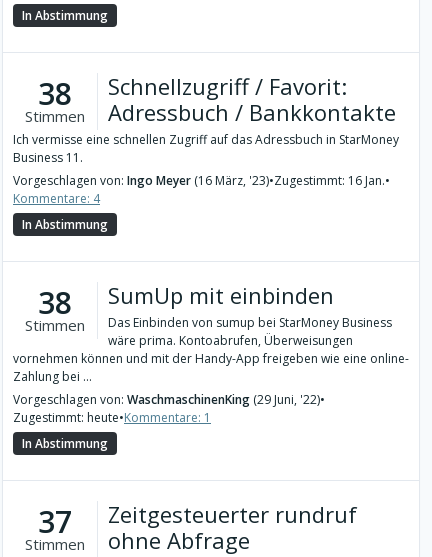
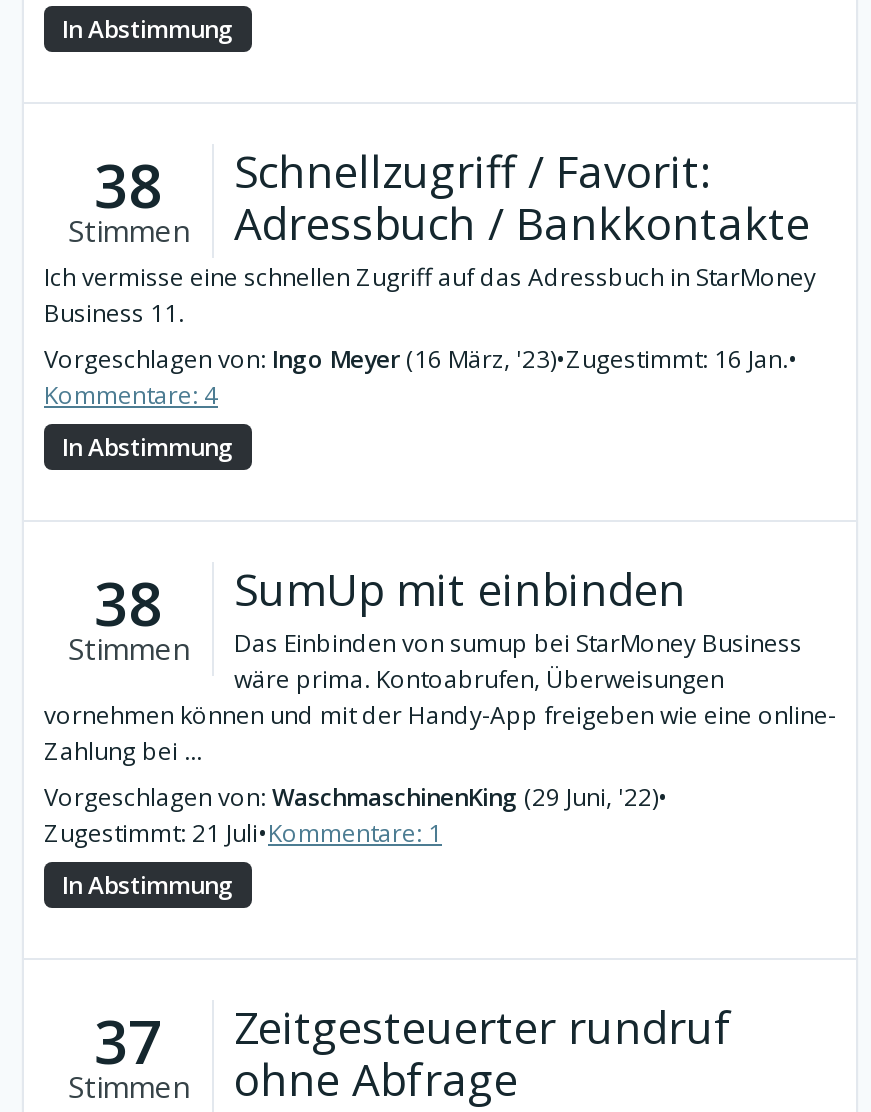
- Zugestimmt: heute•Kommentare: 1
+ Zugestimmt: 21 Juli•Kommentare: 1
